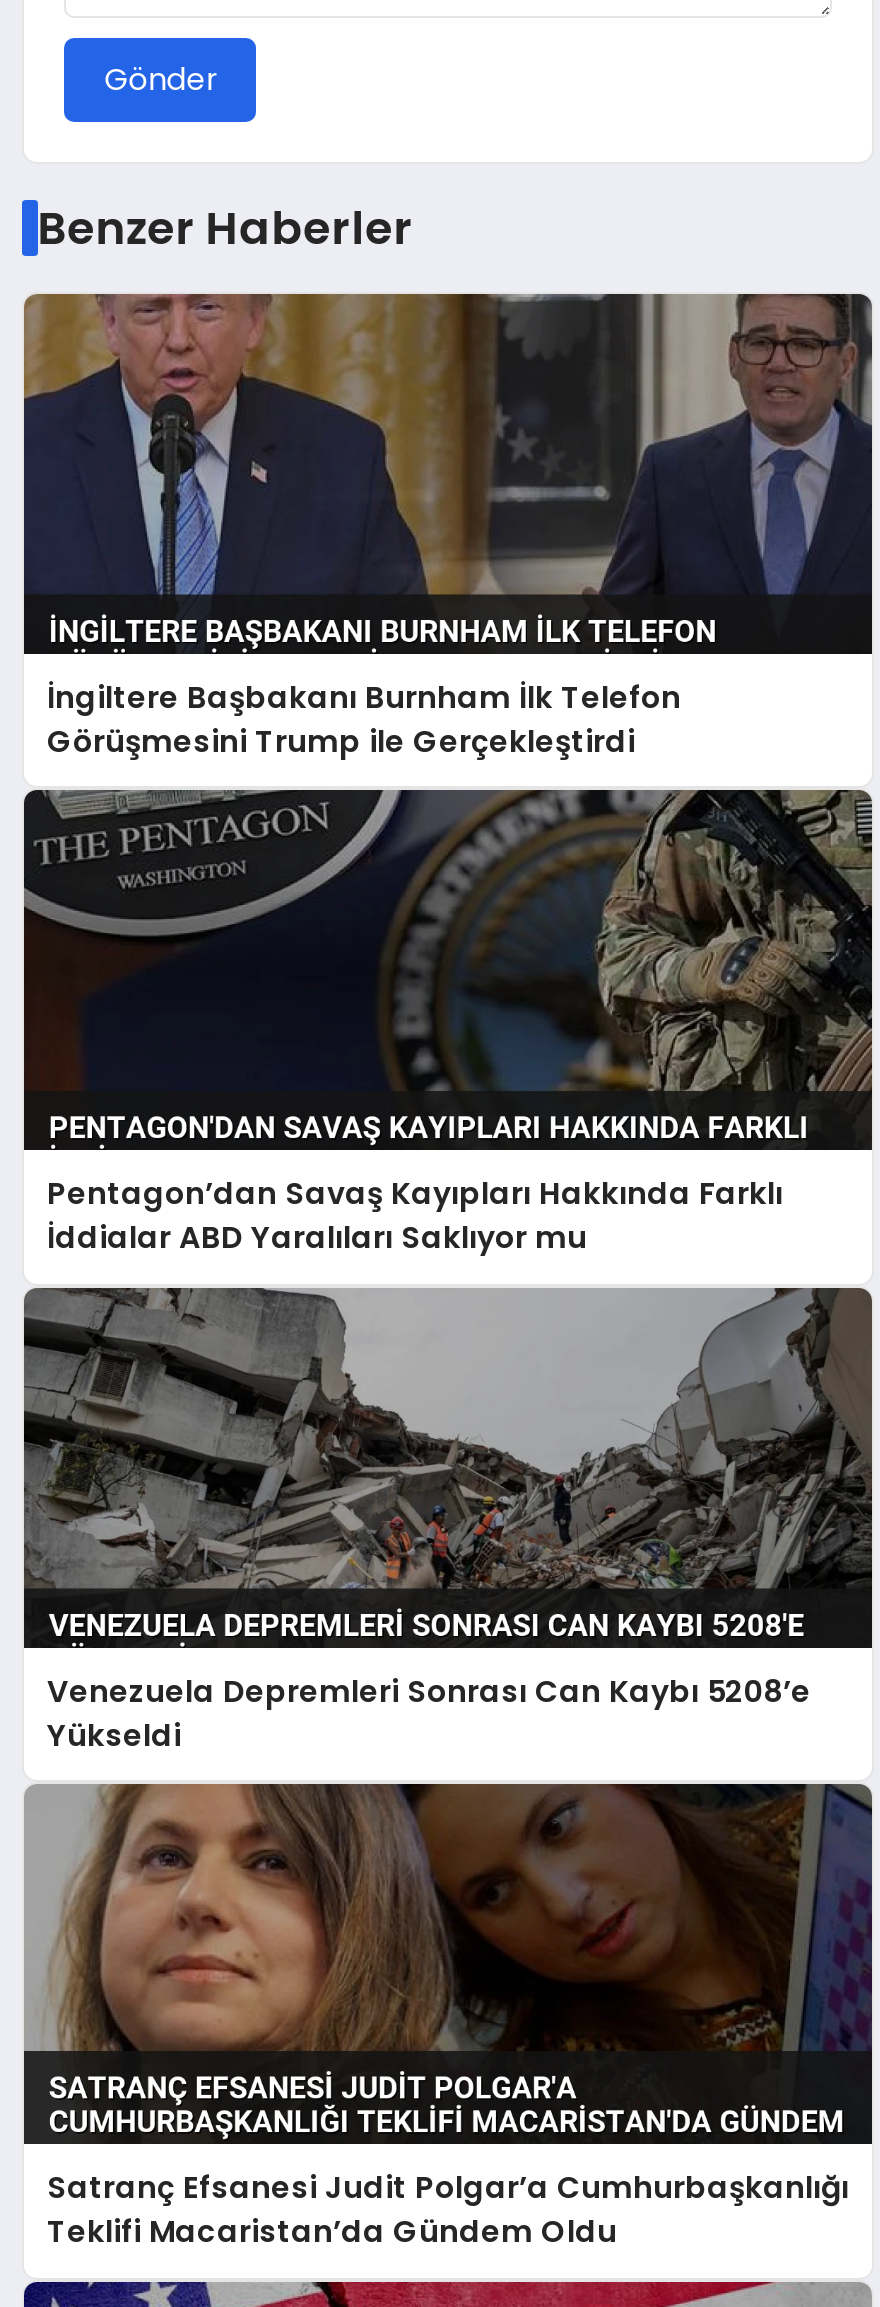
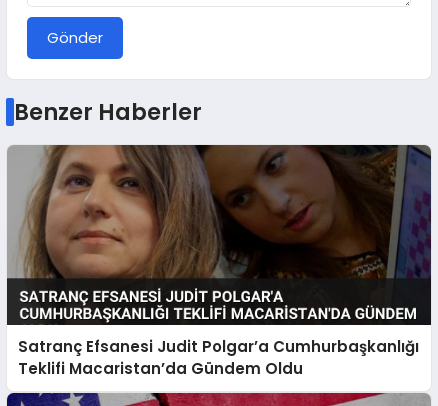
- [image]
- İngiltere Başbakanı Burnham İlk Telefon
- Görüşmesini Trump ile Gerçekleştirdi

- [image]
- Pentagon’dan Savaş Kayıpları Hakkında Farklı
- İddialar ABD Yaralıları Saklıyor mu

- [image]
- Venezuela Depremleri Sonrası Can Kaybı 5208’e
- Yükseldi
